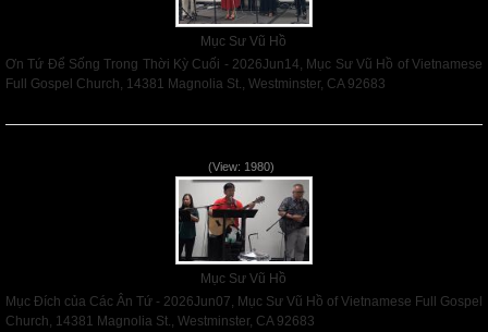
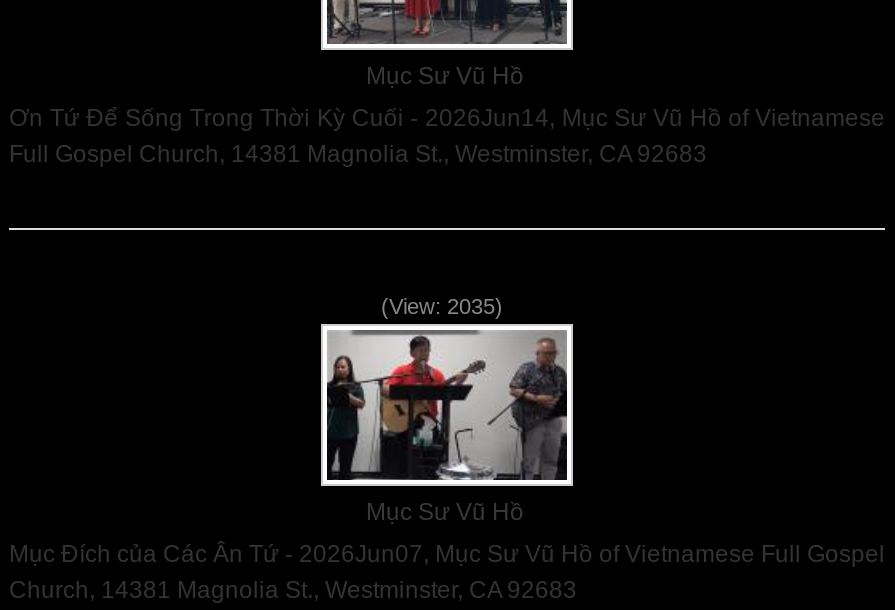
- (View: 1980)
+ (View: 2035)
